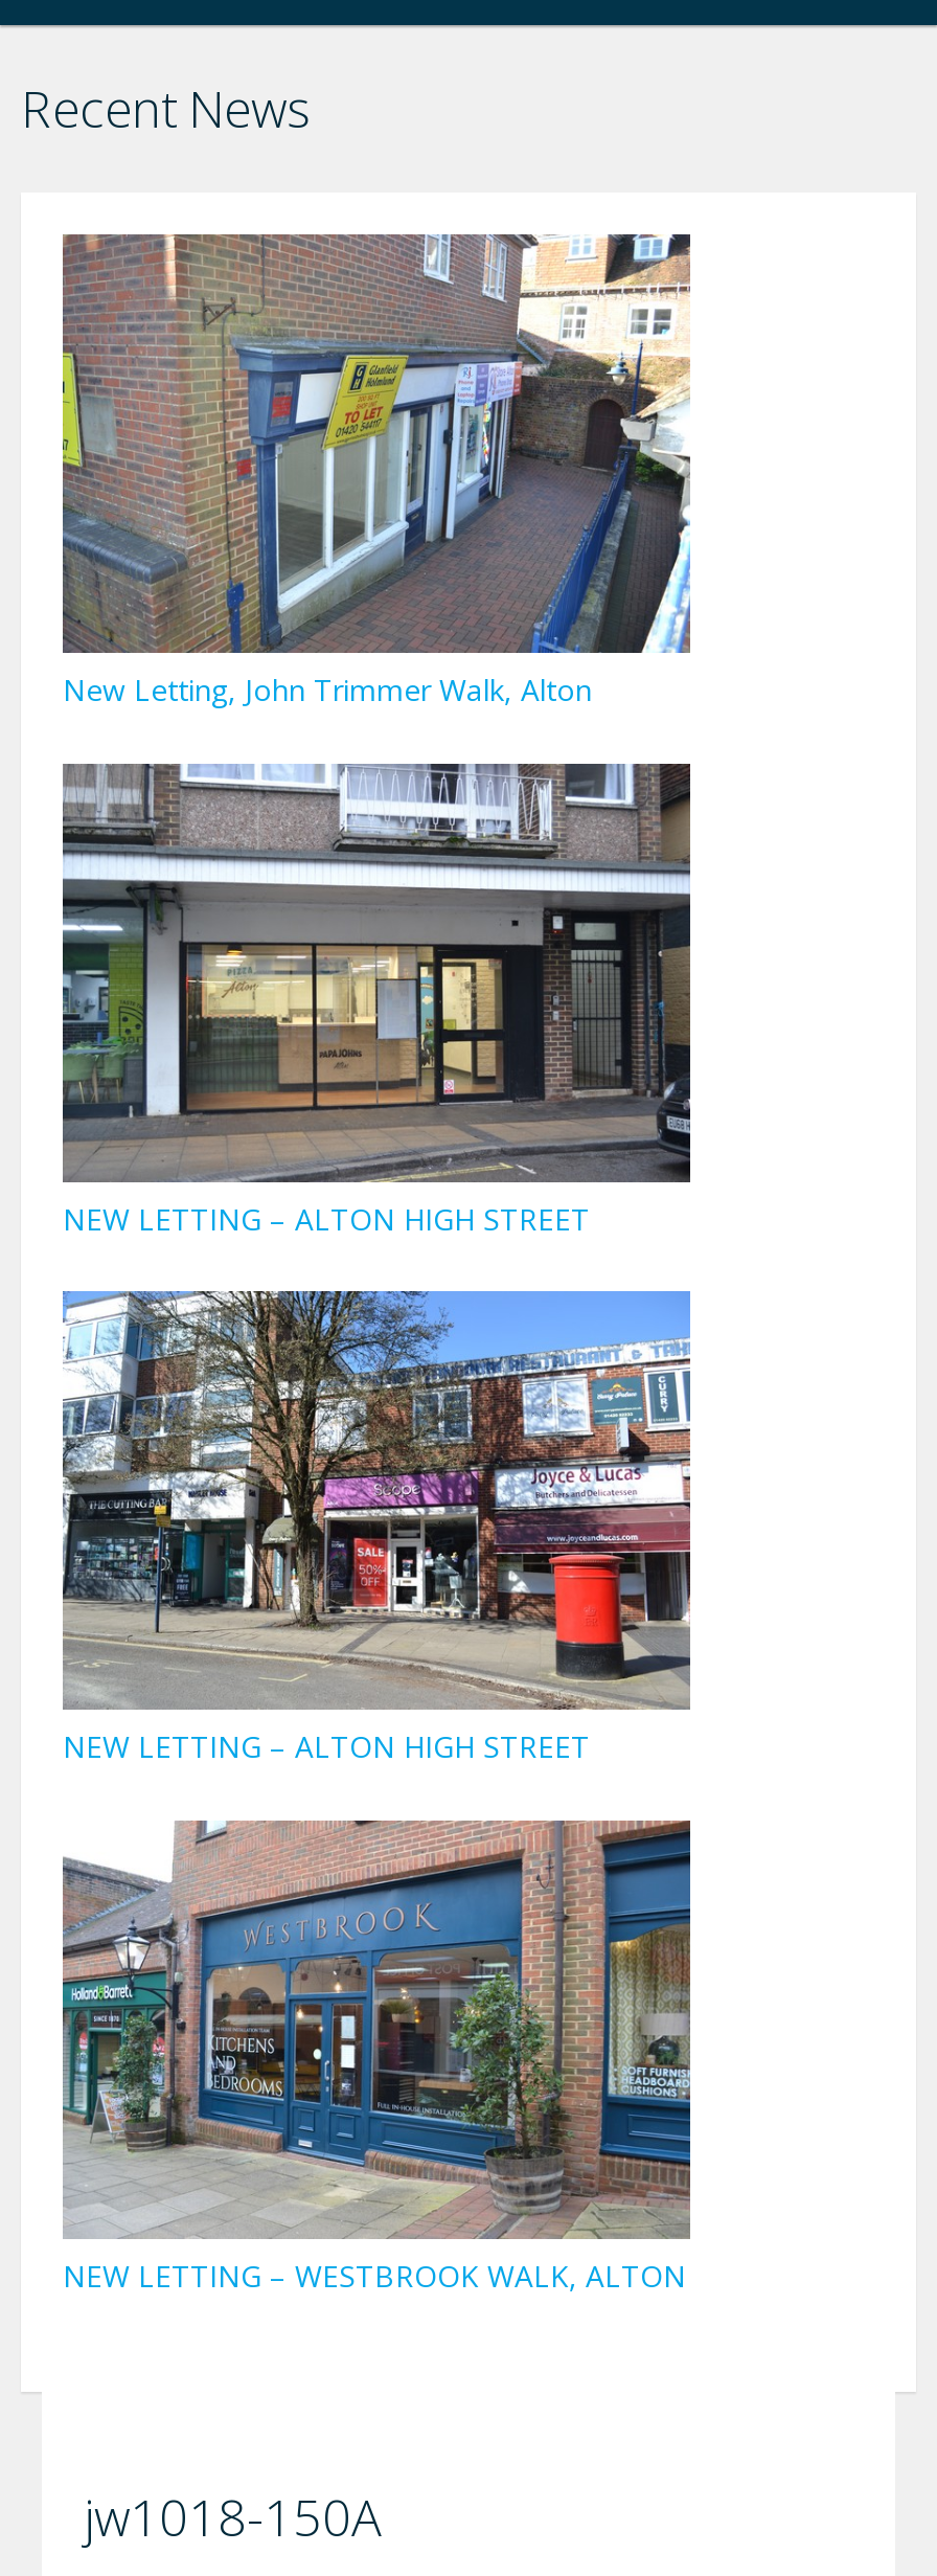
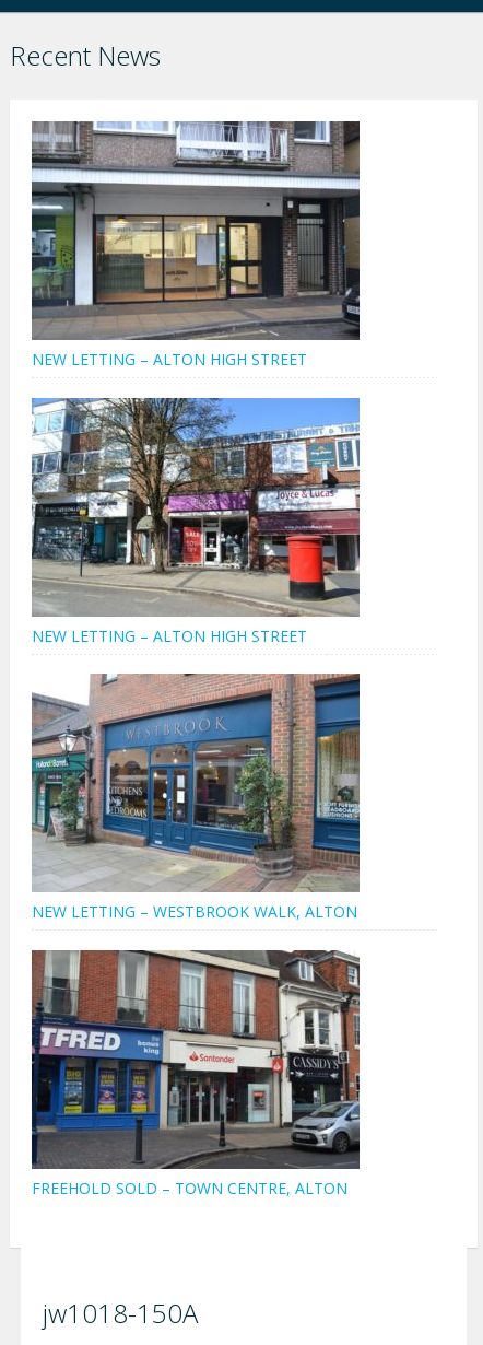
- [image]
- New Letting, John Trimmer Walk, Alton

moved up: [image] | NEW LETTING – ALTON HIGH STREET | NEW LETTING – ALTON HIGH STREET | NEW LETTING – WESTBROOK WALK, ALTON

+ [image]
+ FREEHOLD SOLD – TOWN CENTRE, ALTON
